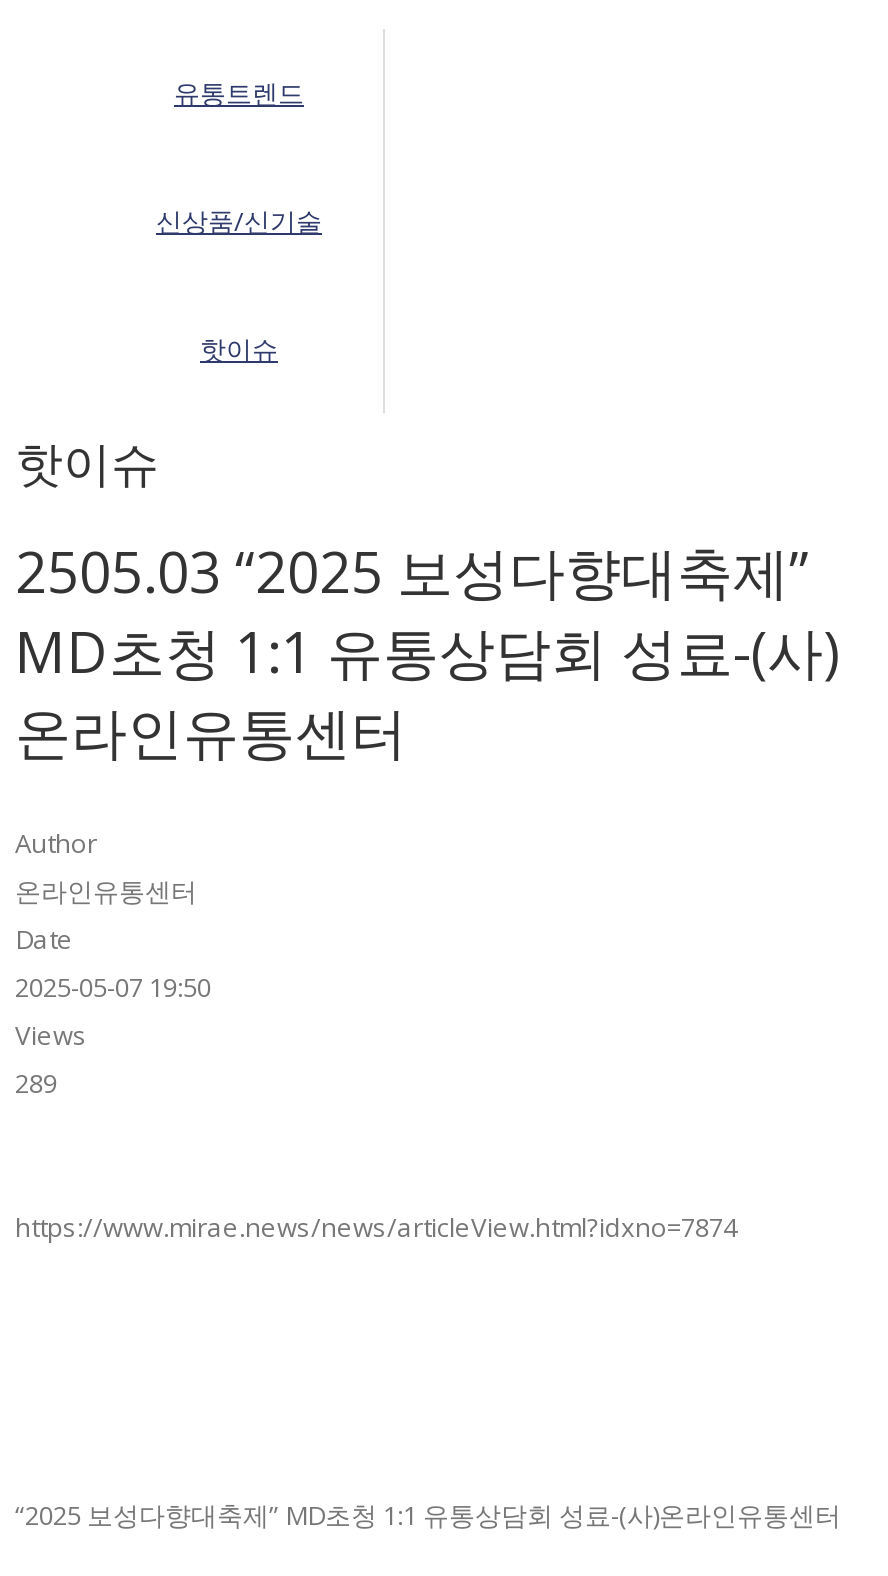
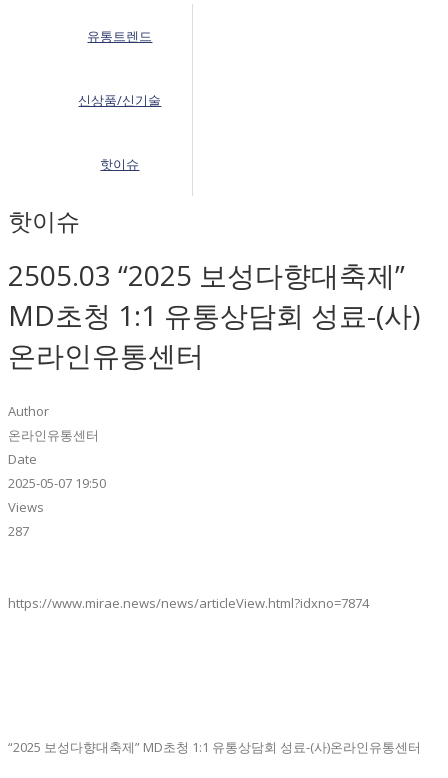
- 289
+ 287
